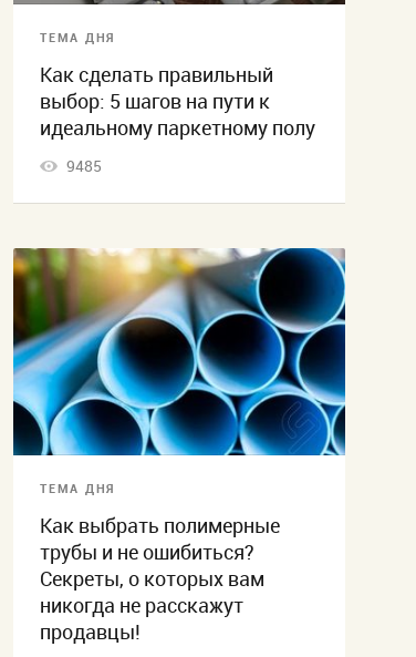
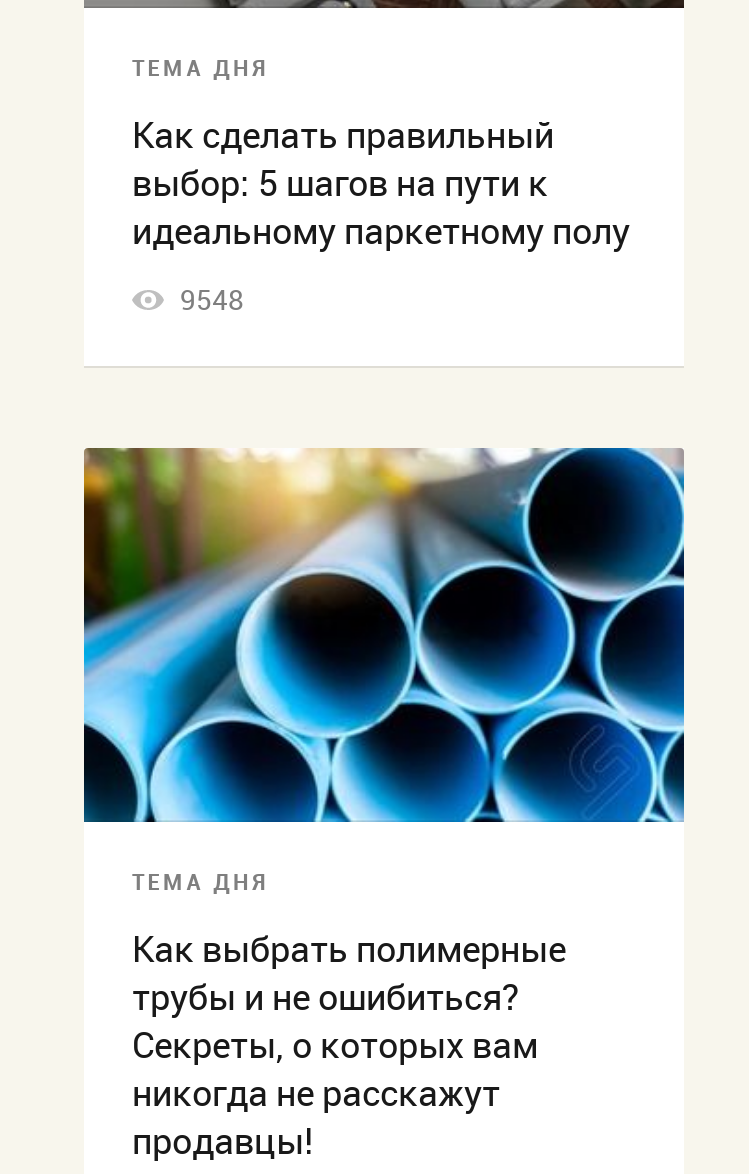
- 9485
+ 9548
